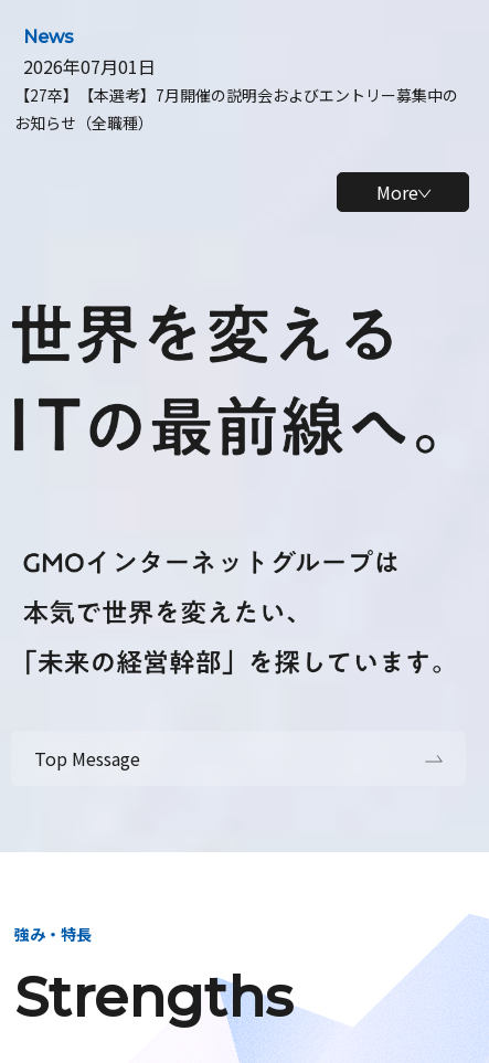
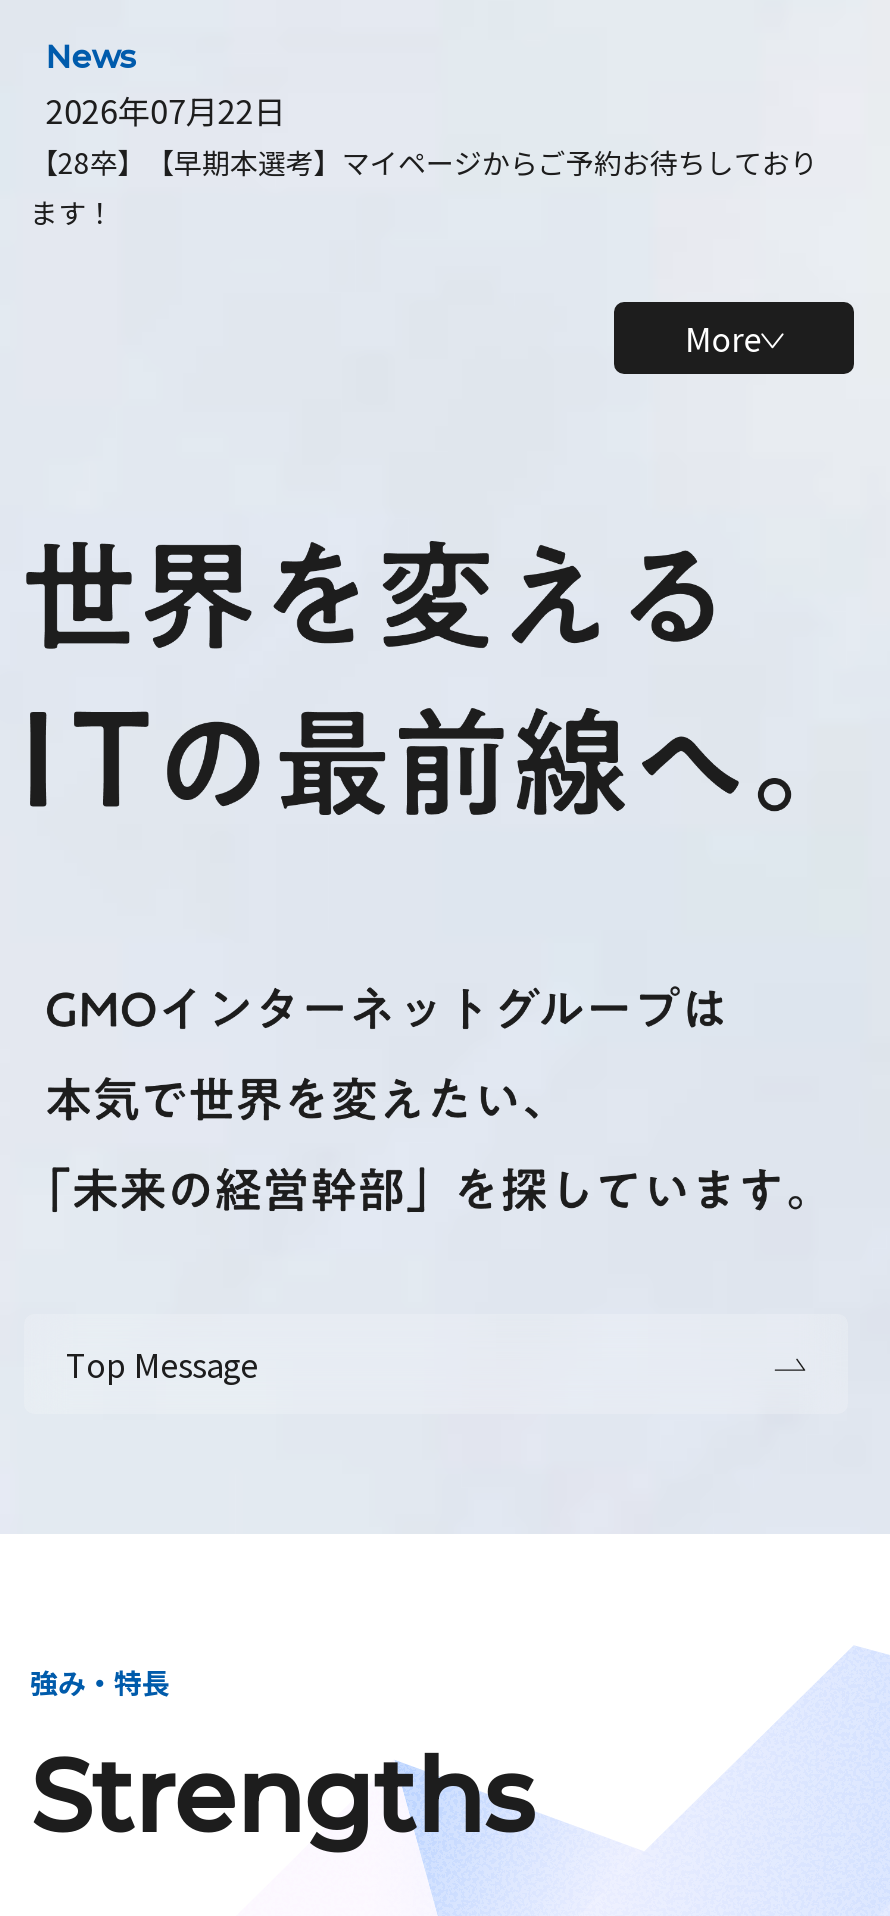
- 2026年07月01日
- 【27卒】【本選考】7月開催の説明会およびエントリー募集中の
- お知らせ（全職種）
+ 2026年07月22日
+ 【28卒】【早期本選考】マイページからご予約お待ちしており
+ ます！
